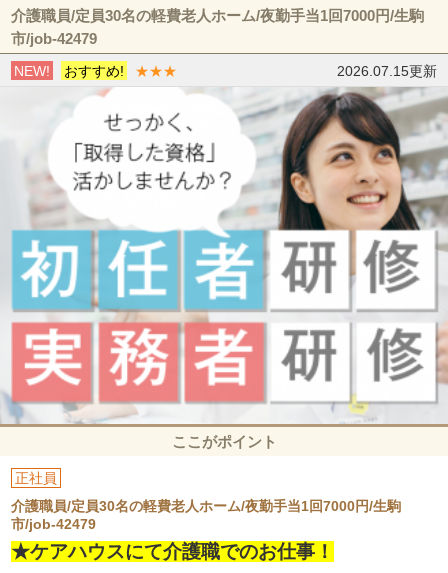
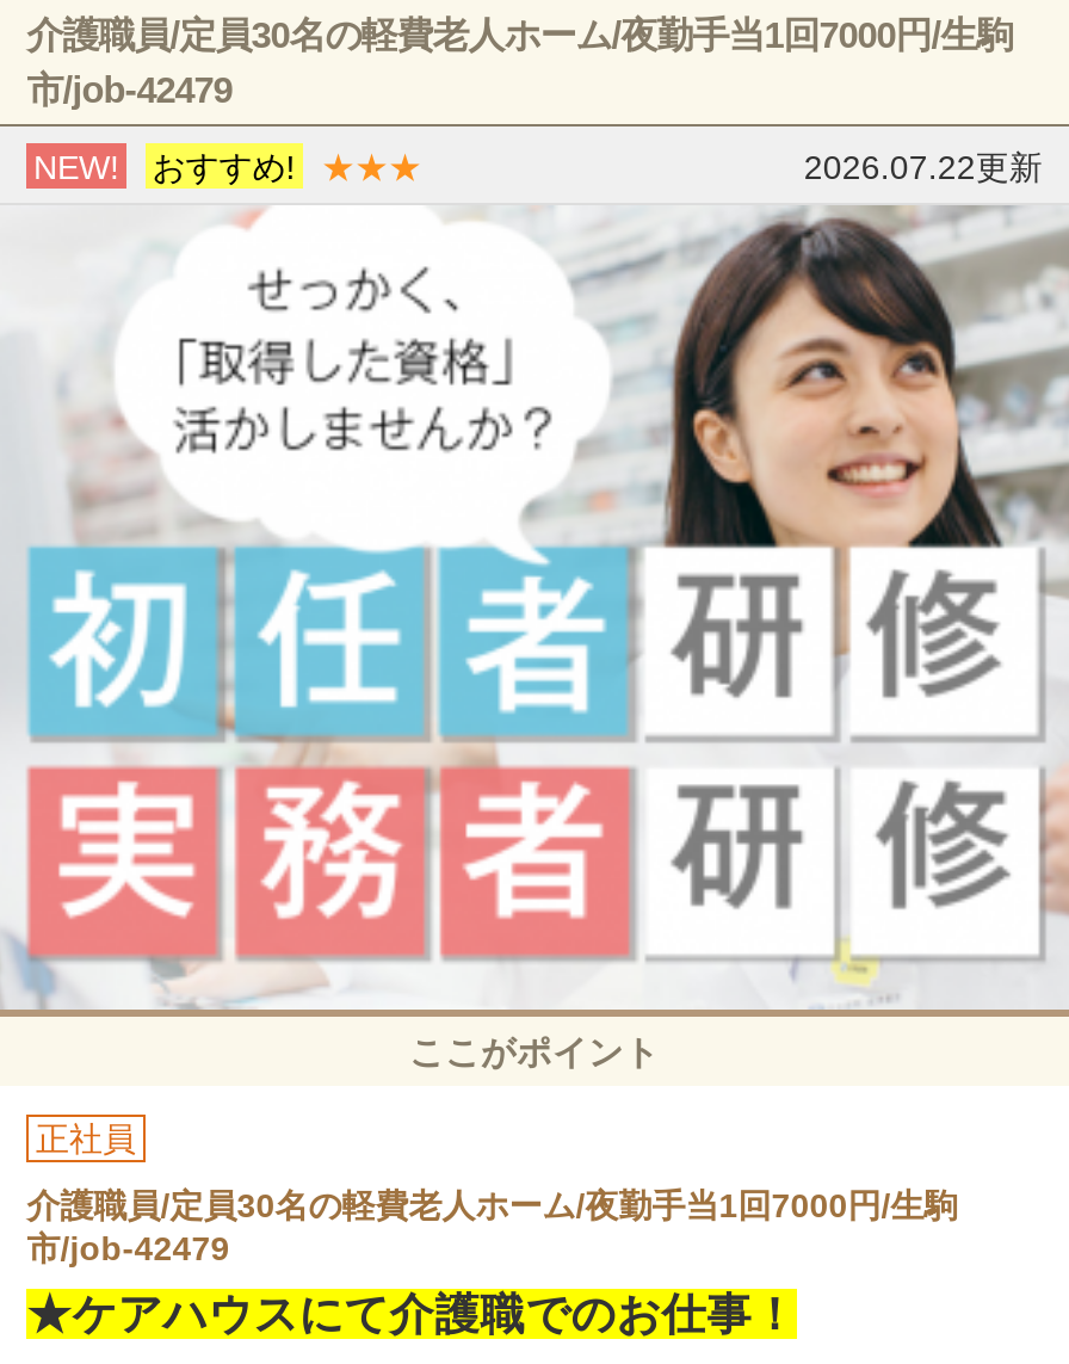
- 2026.07.15更新
+ 2026.07.22更新
